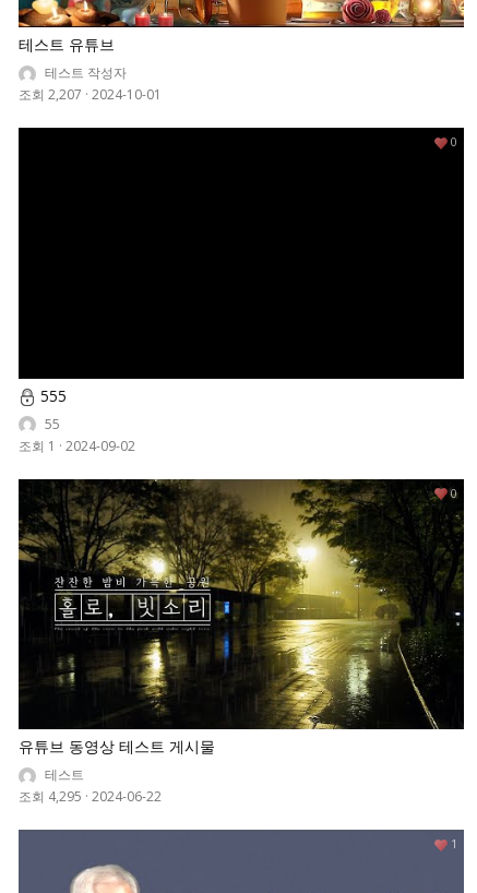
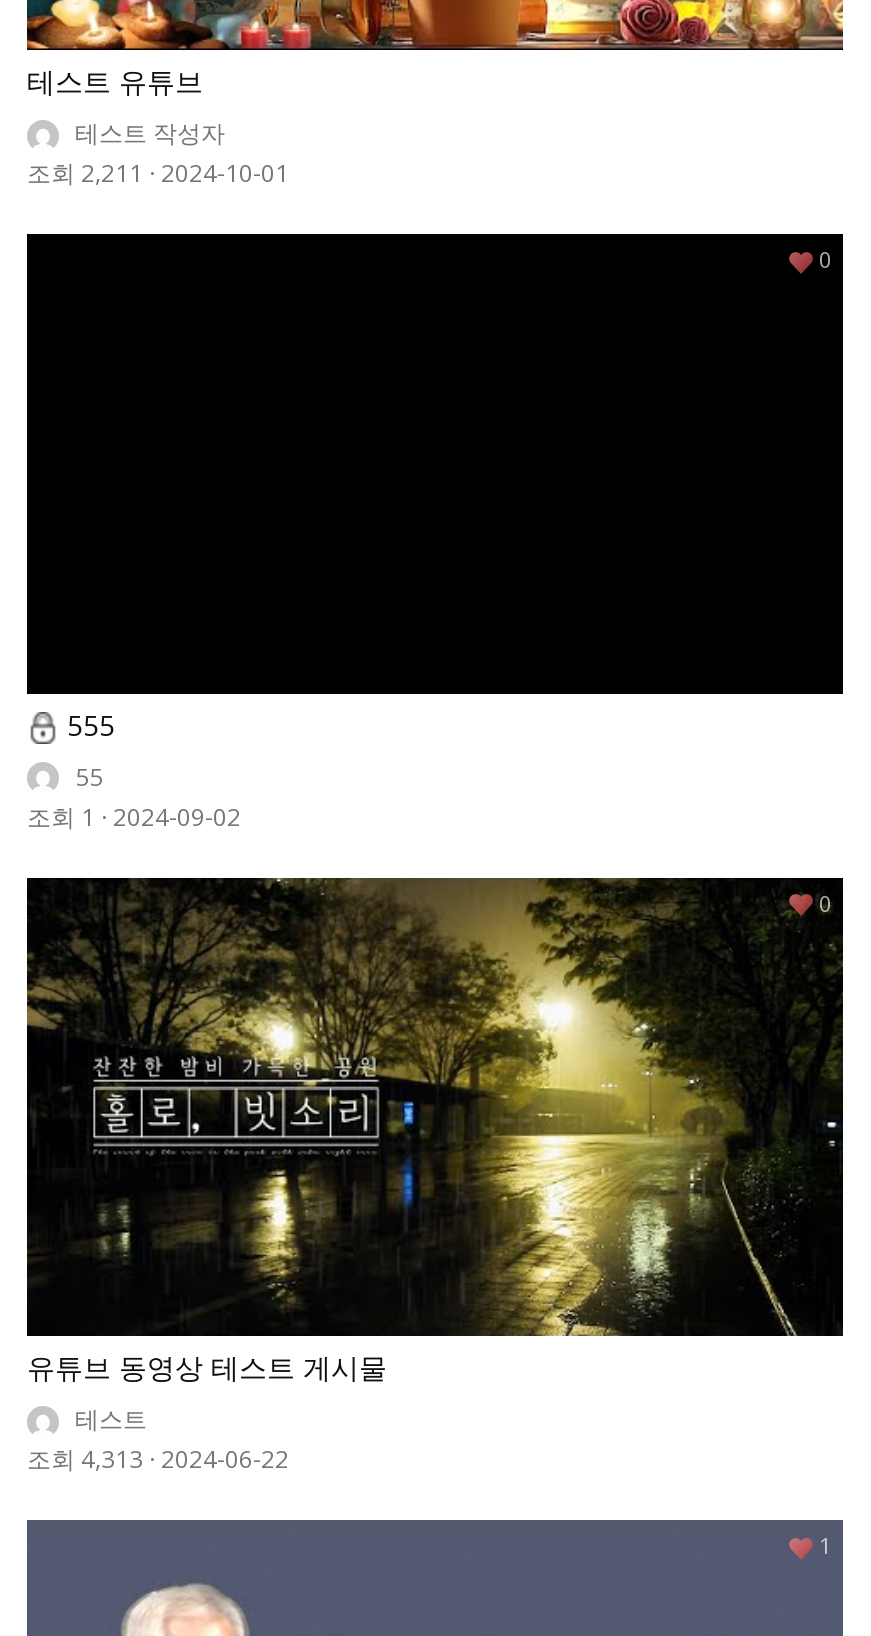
- 조회 2,207 · 2024-10-01
+ 조회 2,211 · 2024-10-01

- 조회 4,295 · 2024-06-22
+ 조회 4,313 · 2024-06-22
